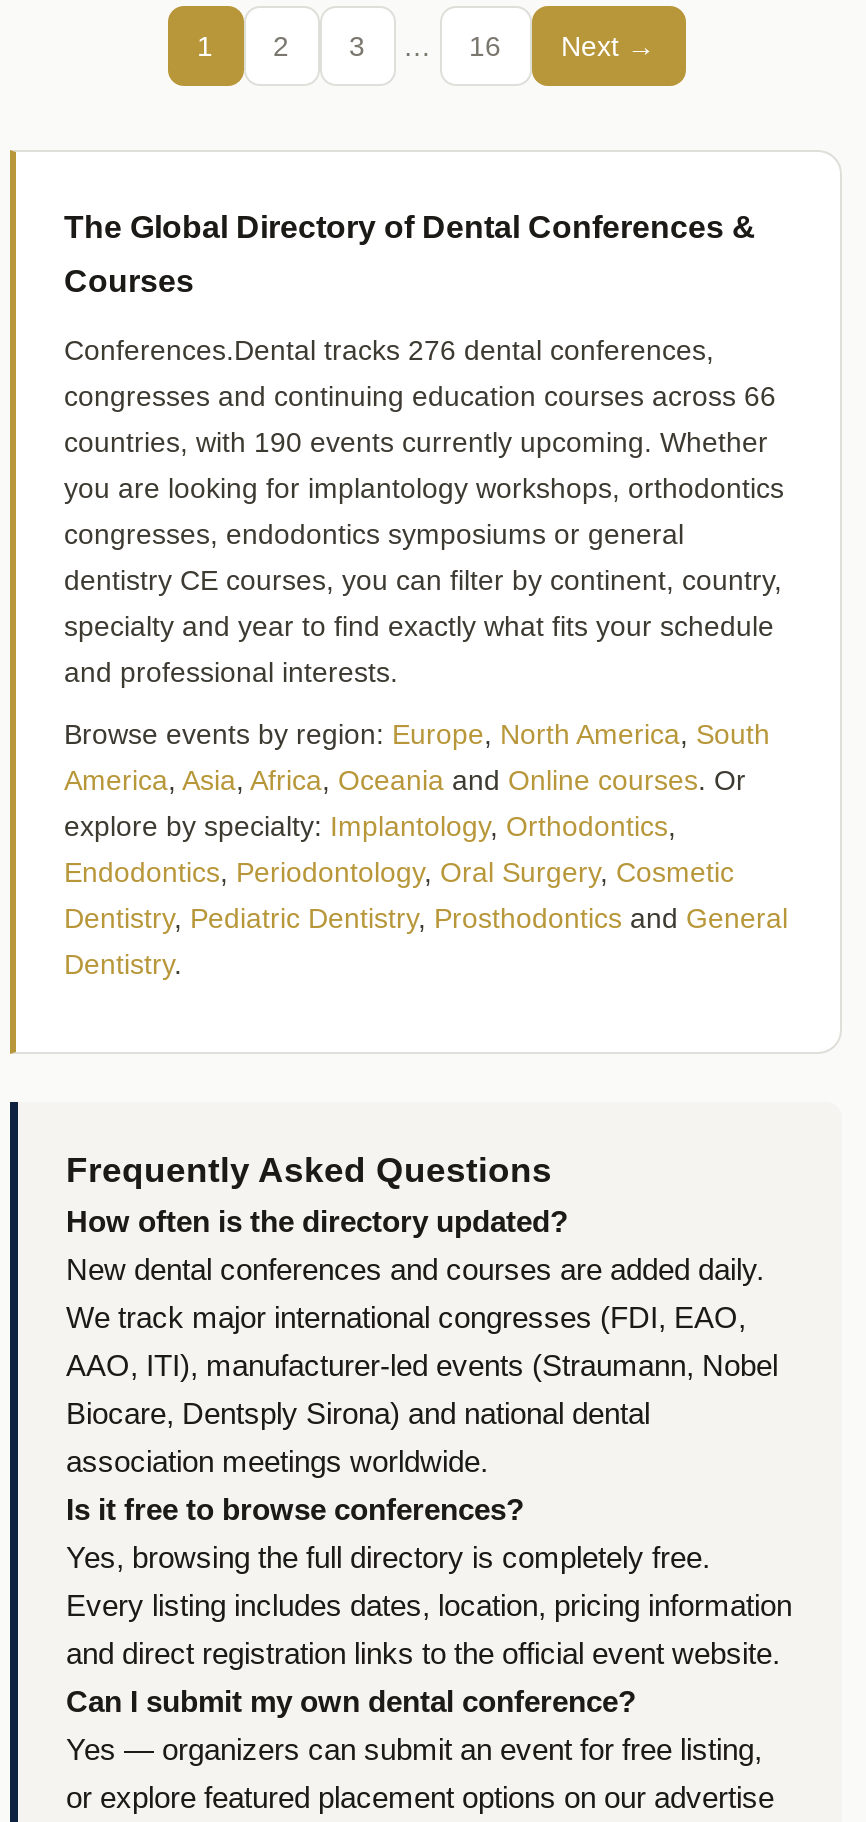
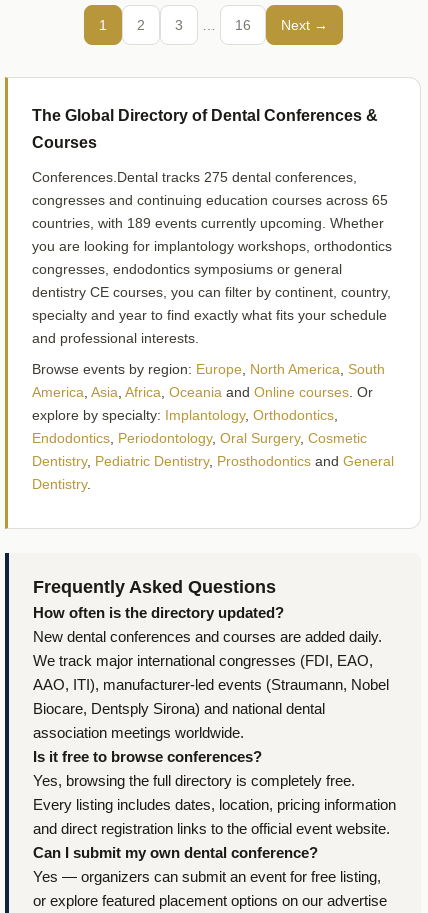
- Conferences.Dental tracks 276 dental conferences,
+ Conferences.Dental tracks 275 dental conferences,

- congresses and continuing education courses across 66
+ congresses and continuing education courses across 65

- countries, with 190 events currently upcoming. Whether
+ countries, with 189 events currently upcoming. Whether
